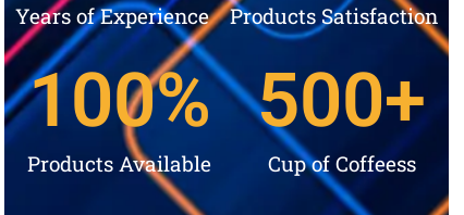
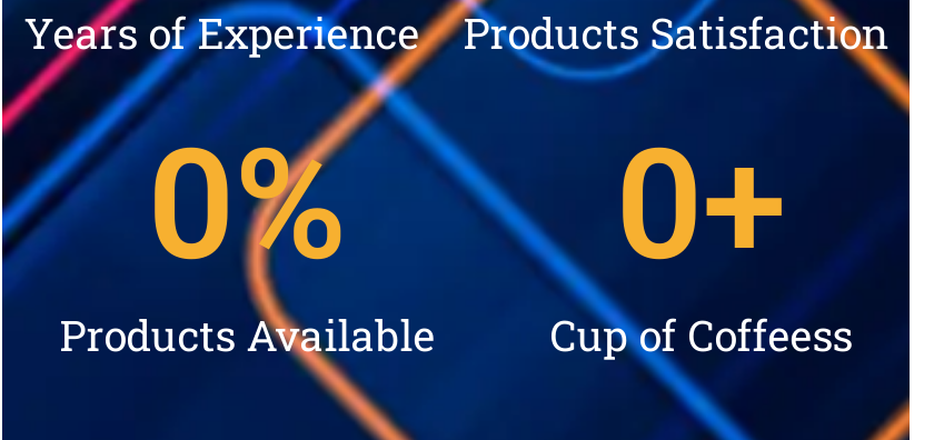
- 100%
+ 0%

- 500+
+ 0+
